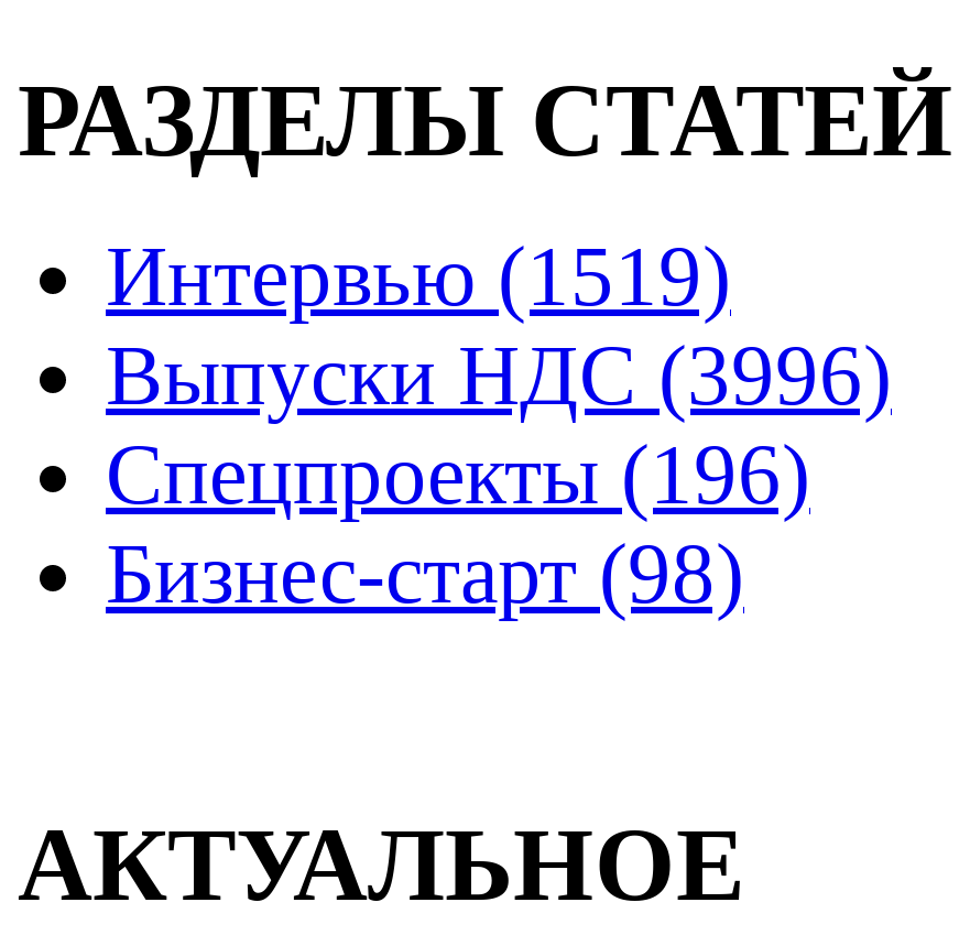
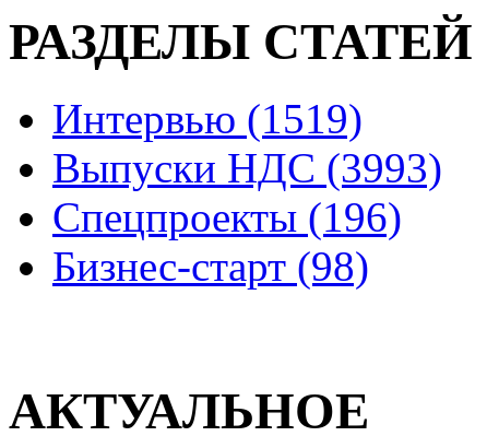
- Выпуски НДС (3996)
+ Выпуски НДС (3993)
